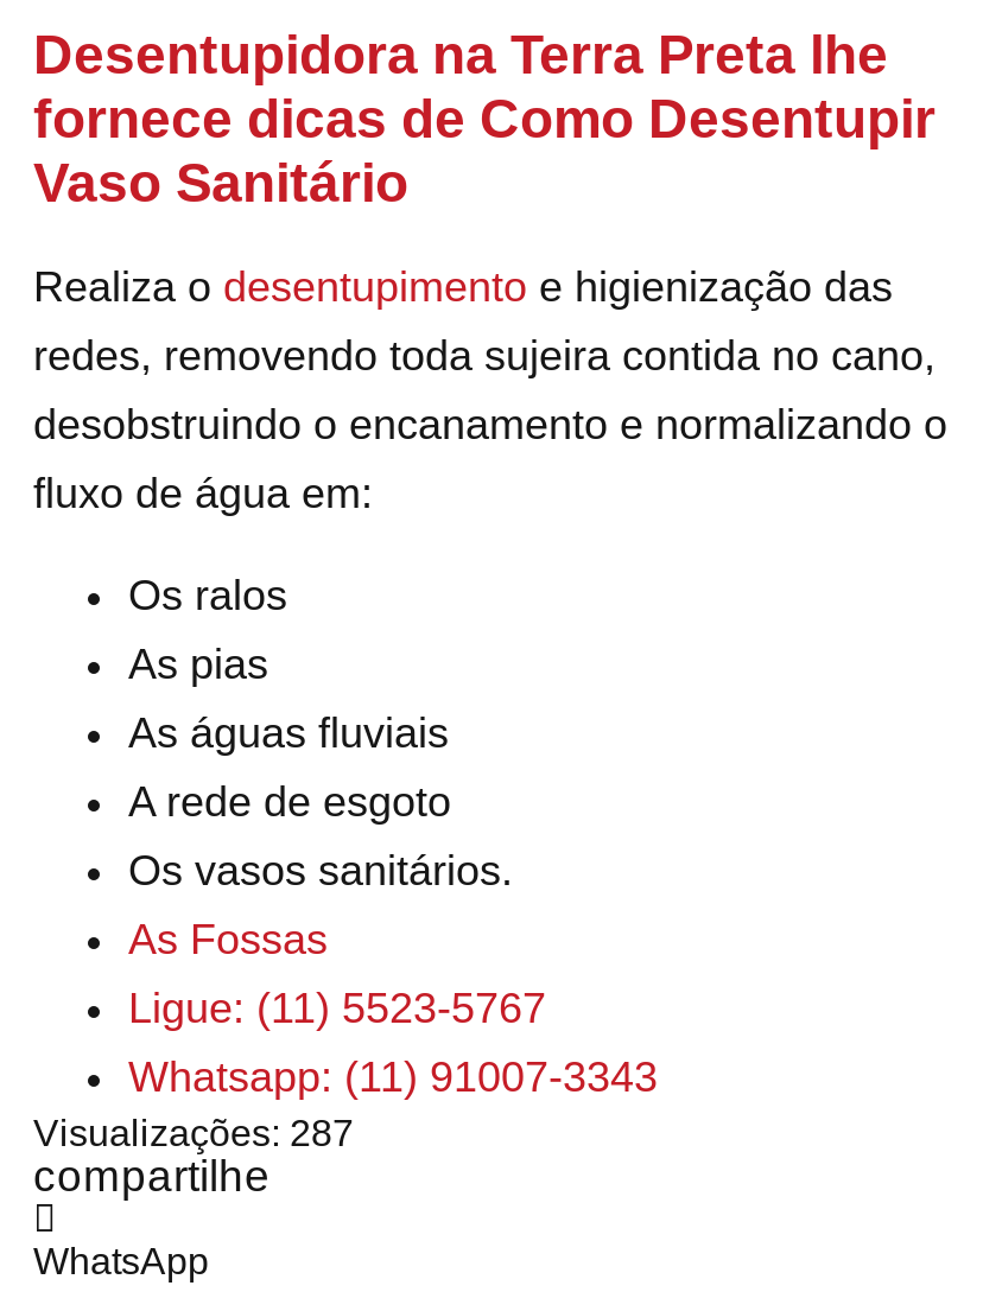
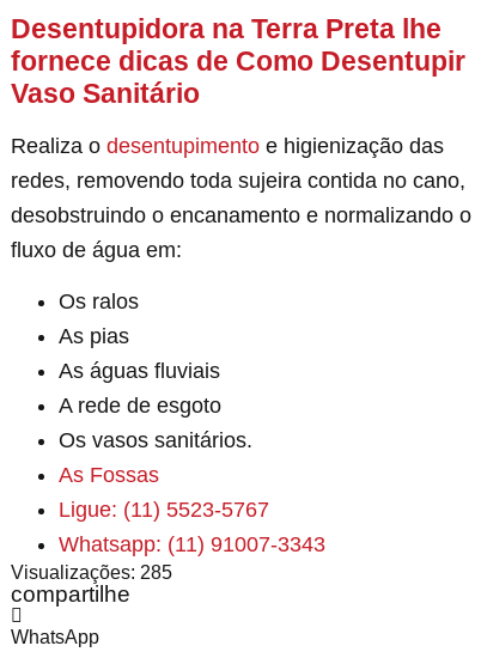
- Visualizações: 287
+ Visualizações: 285
